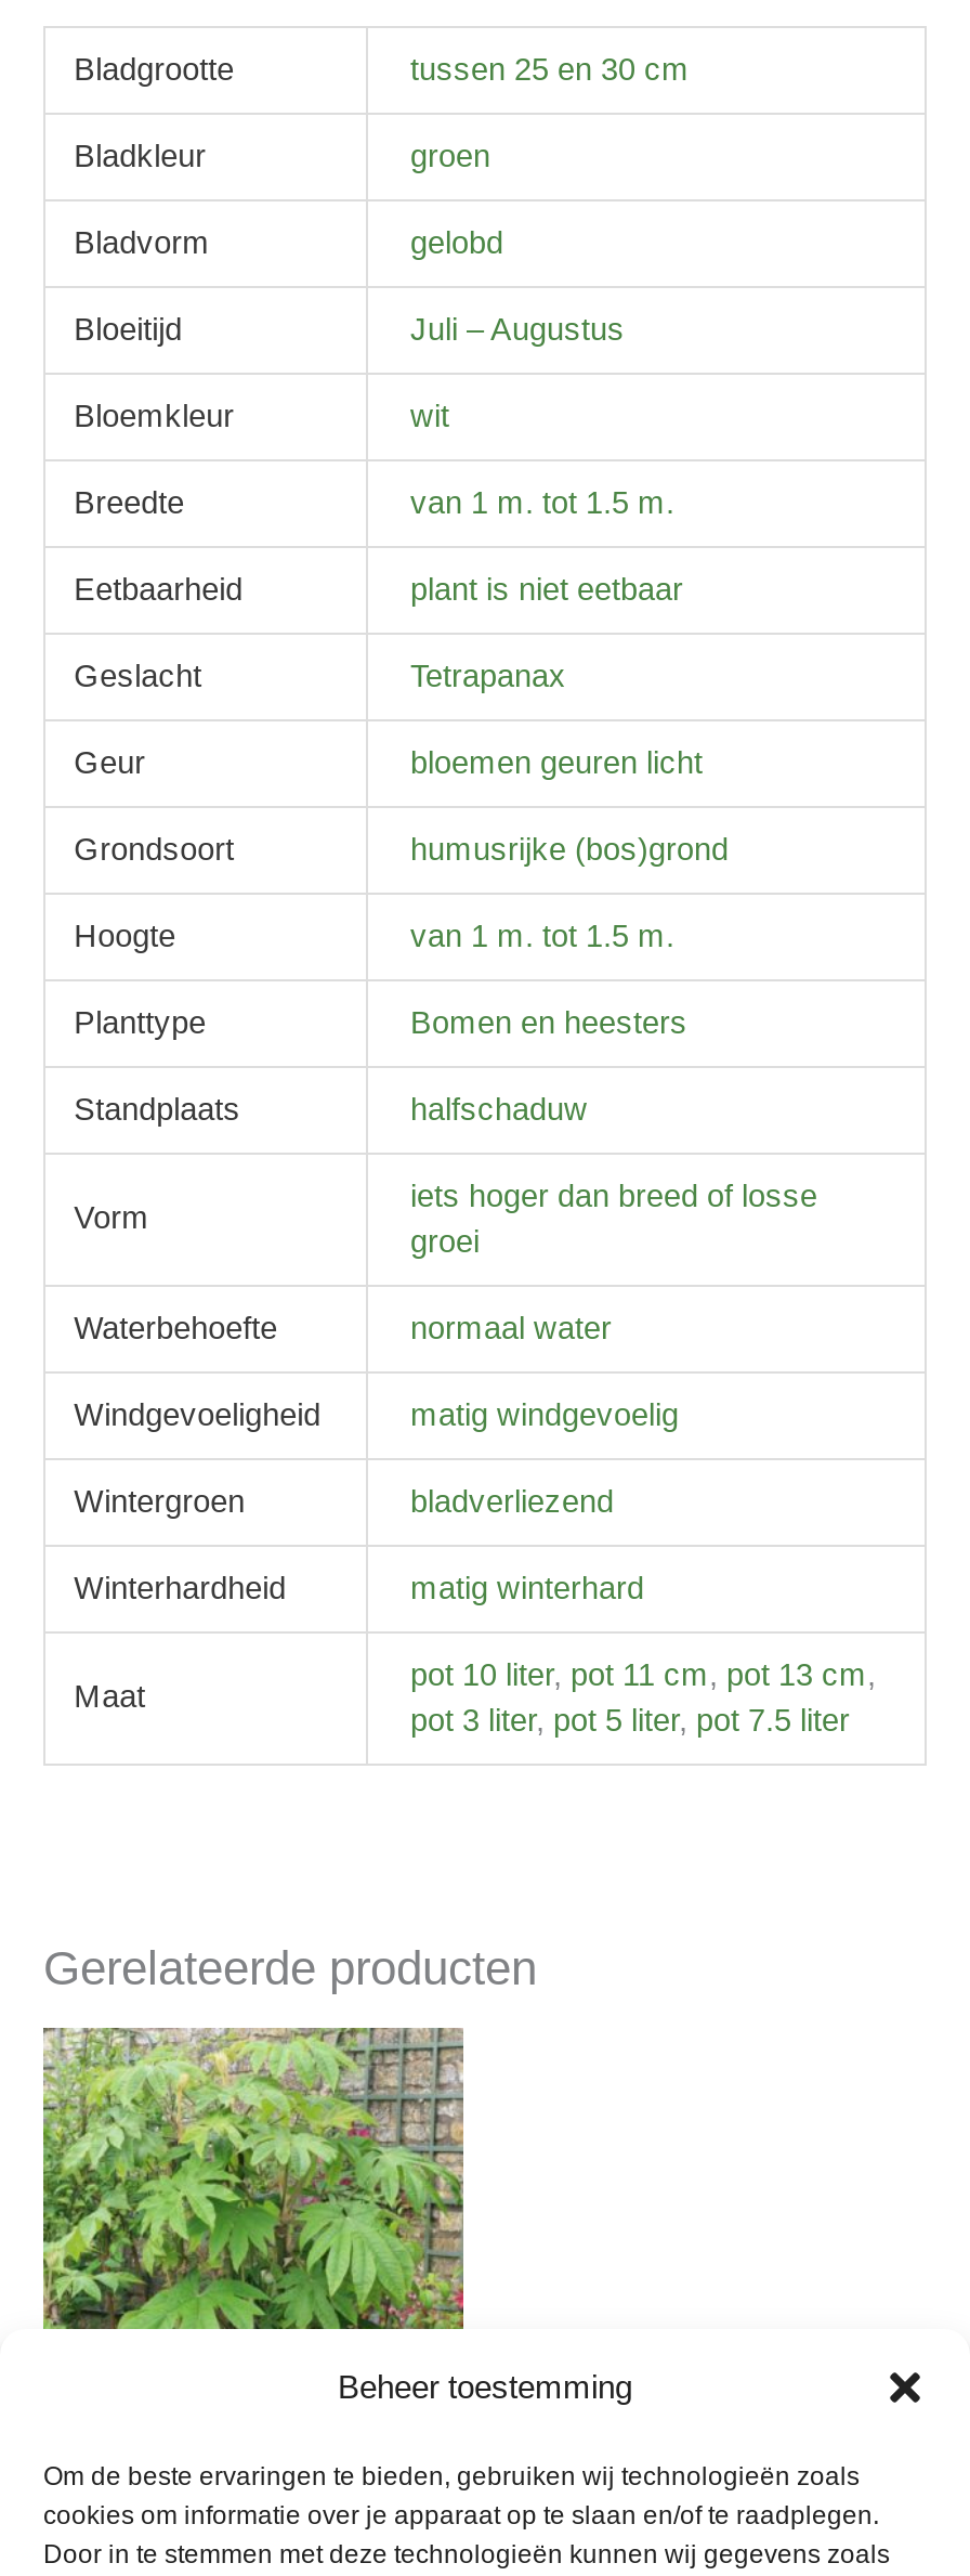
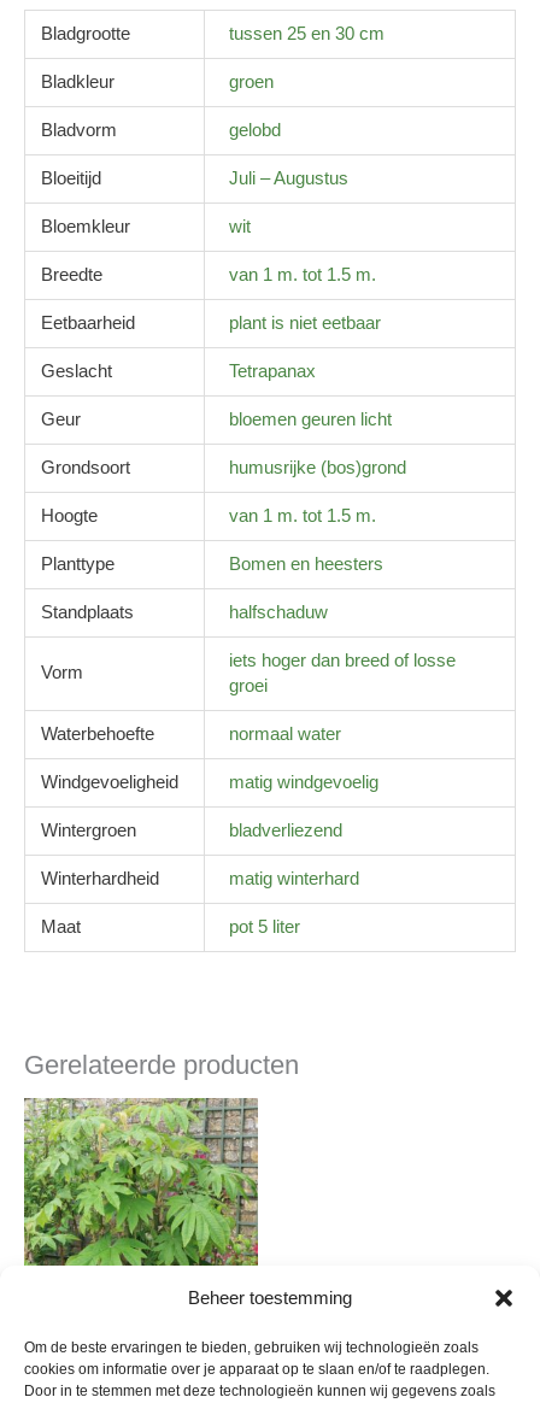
- pot 10 liter, pot 11 cm, pot 13 cm,
- pot 3 liter, pot 5 liter, pot 7.5 liter
+ pot 5 liter
